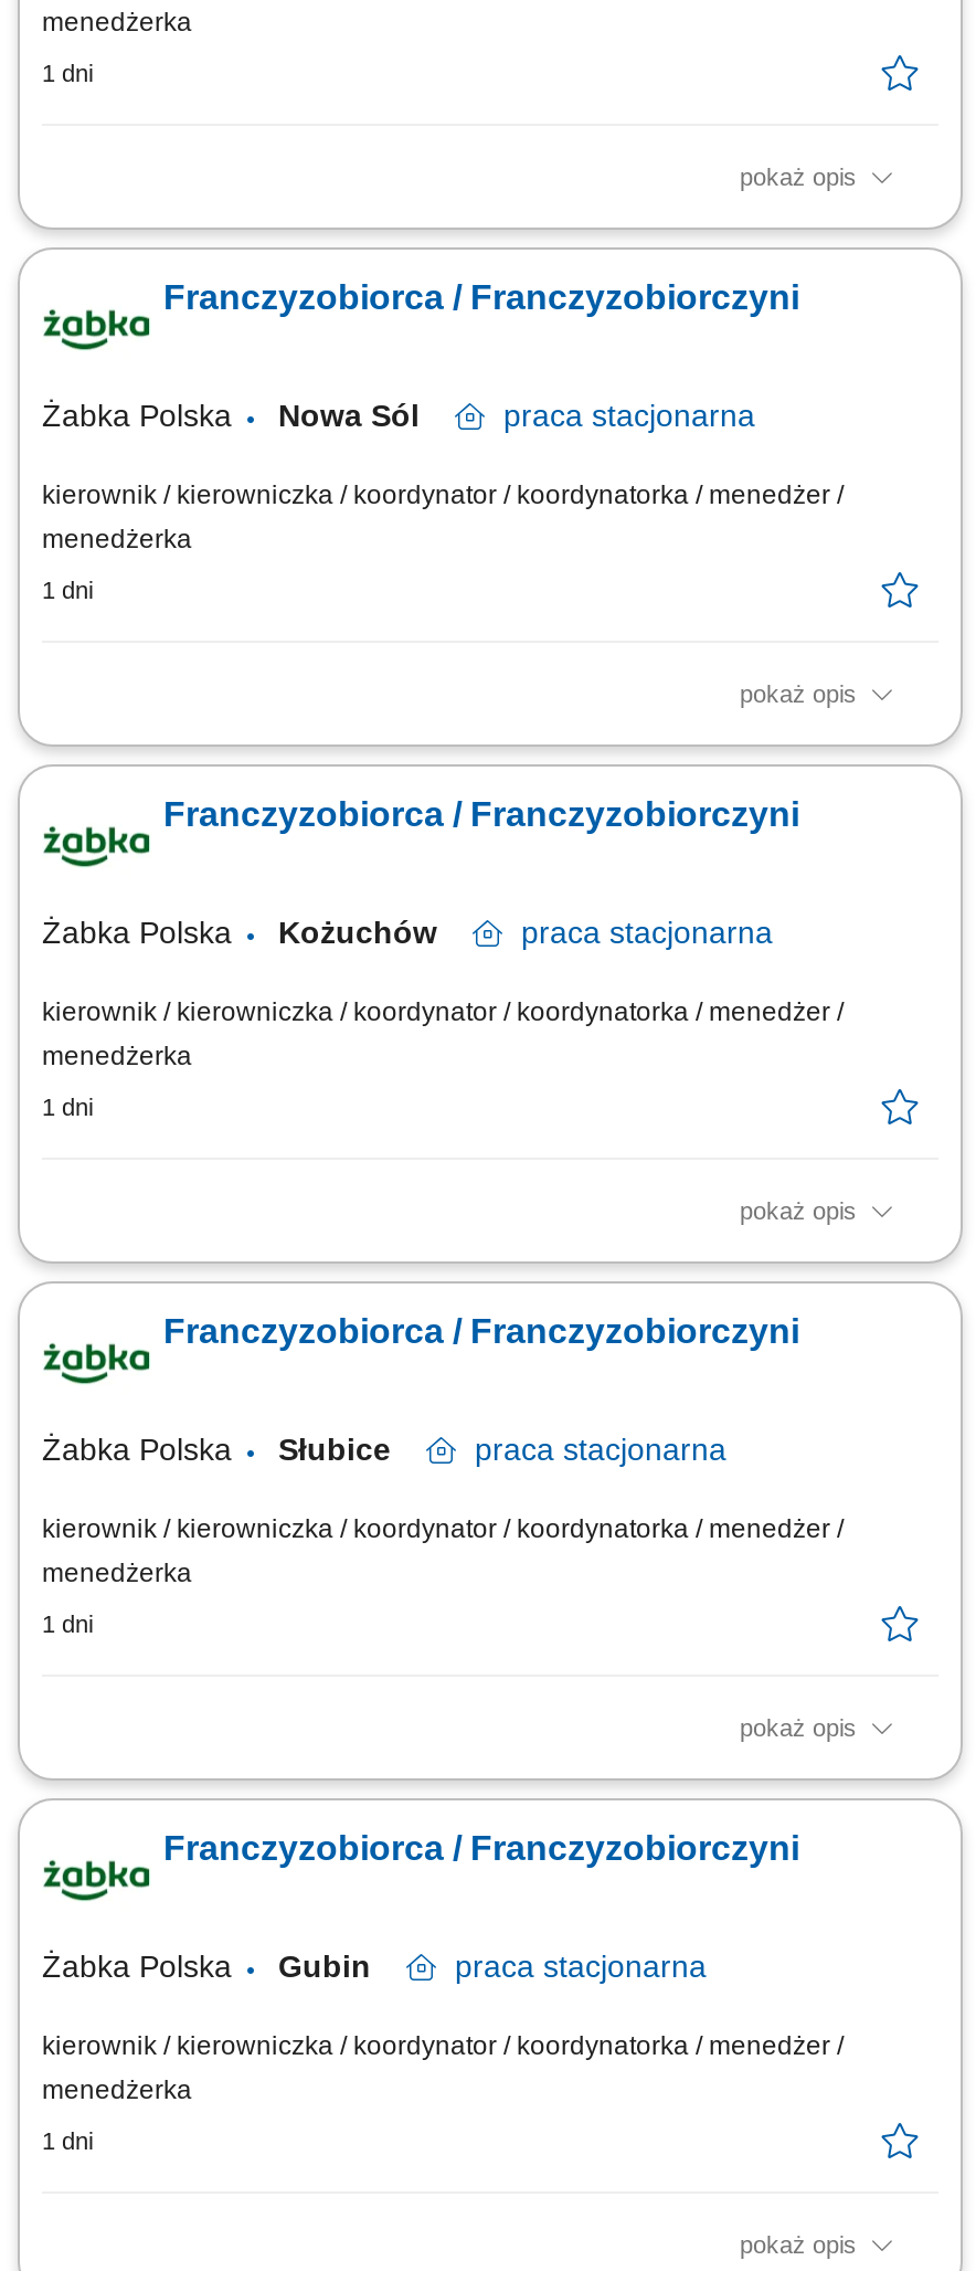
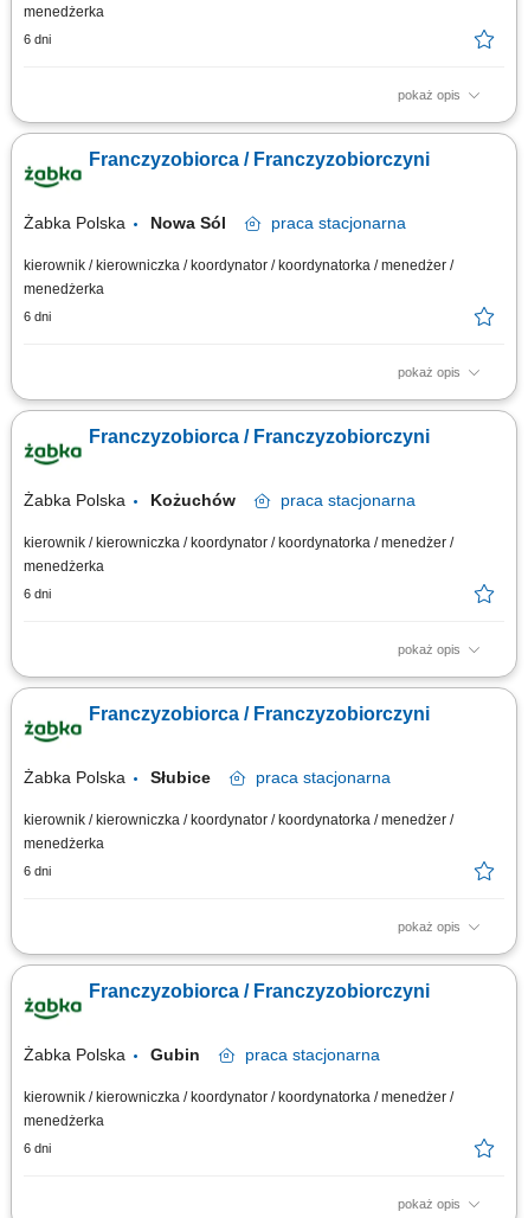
- 1 dni
+ 6 dni

- 1 dni
+ 6 dni

- 1 dni
+ 6 dni

- 1 dni
+ 6 dni

- 1 dni
+ 6 dni
